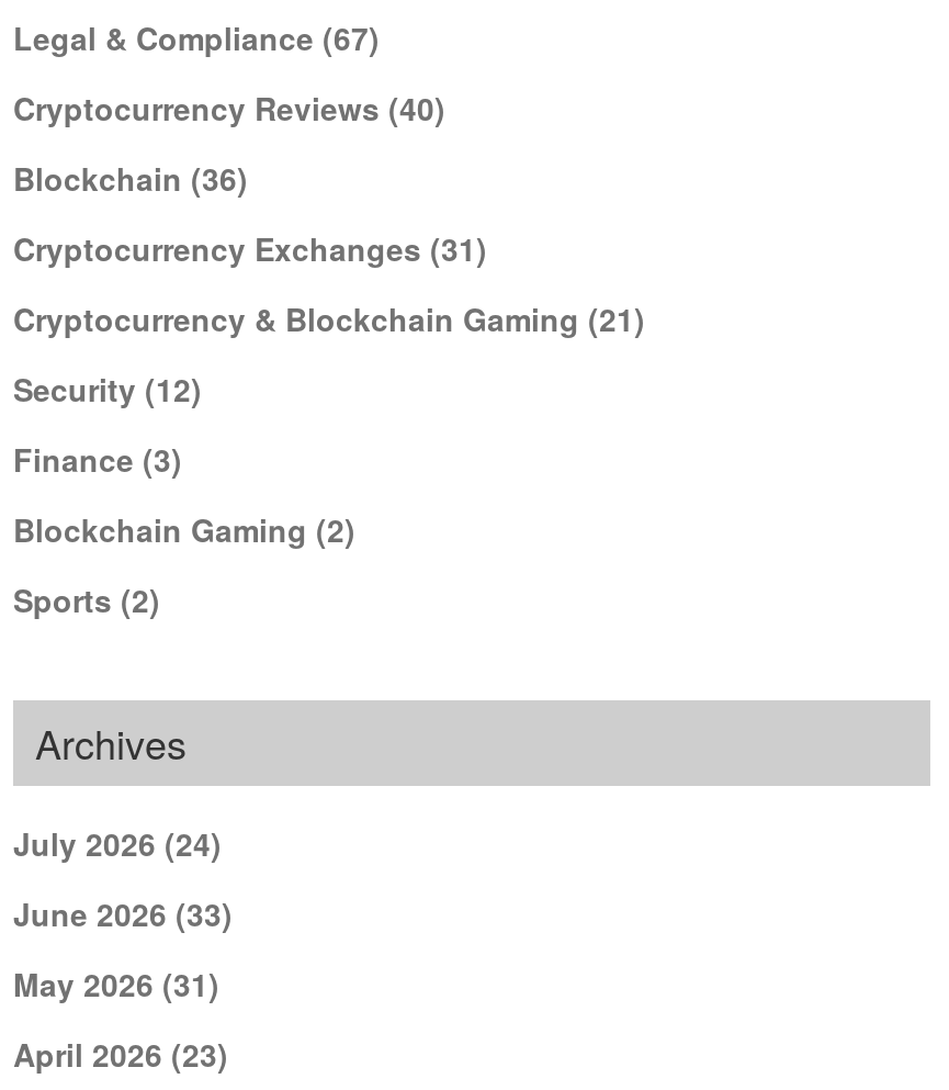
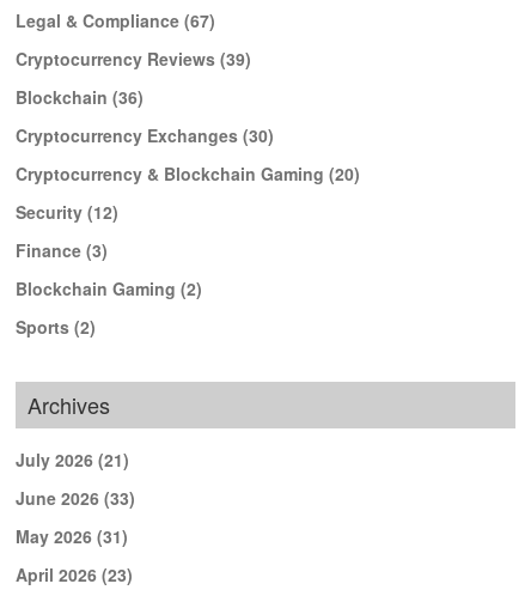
- Cryptocurrency Reviews (40)
+ Cryptocurrency Reviews (39)

- Cryptocurrency Exchanges (31)
+ Cryptocurrency Exchanges (30)

- Cryptocurrency & Blockchain Gaming (21)
+ Cryptocurrency & Blockchain Gaming (20)

- July 2026 (24)
+ July 2026 (21)
